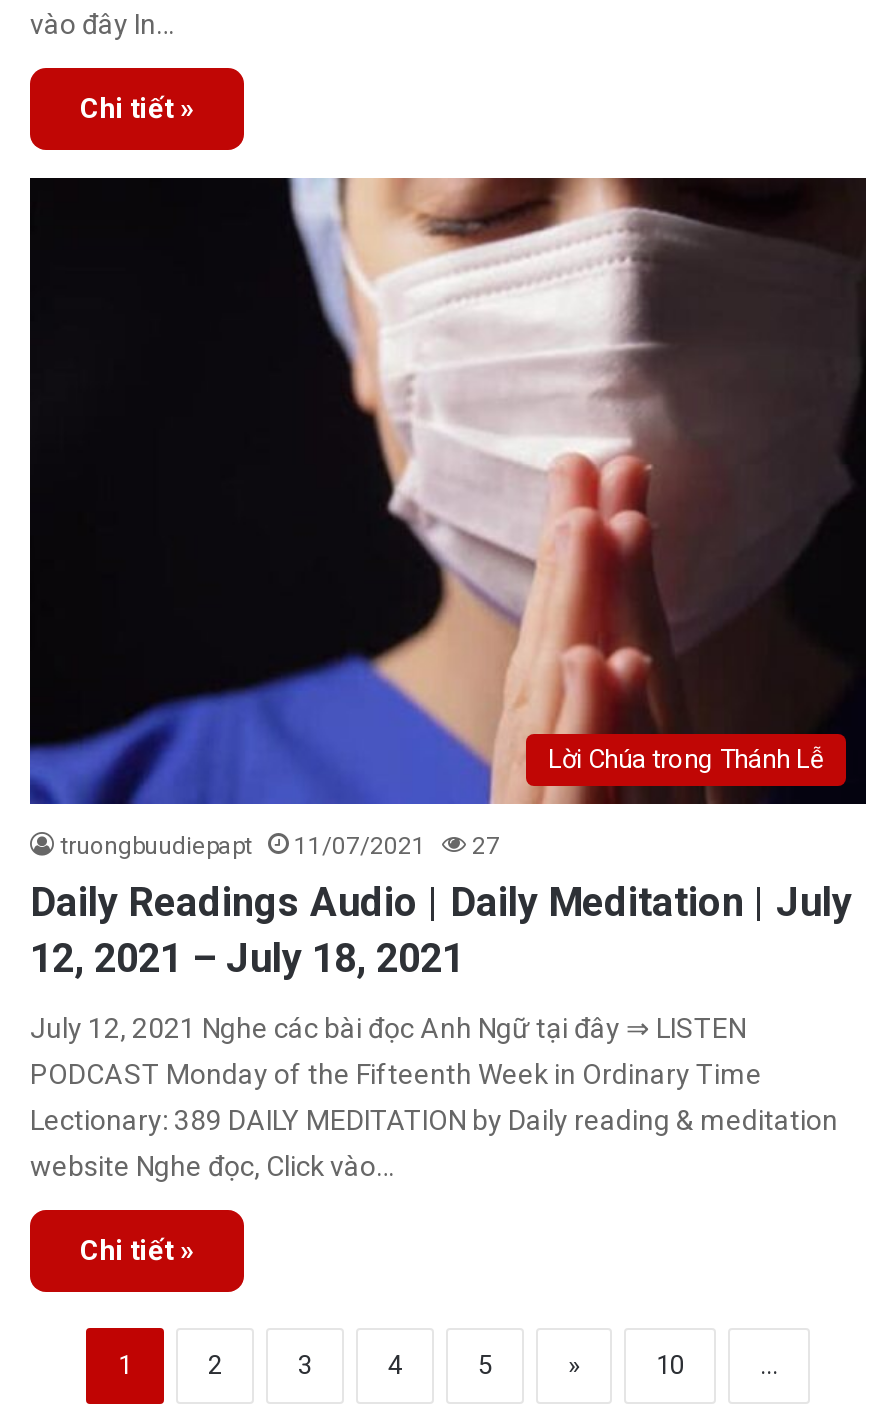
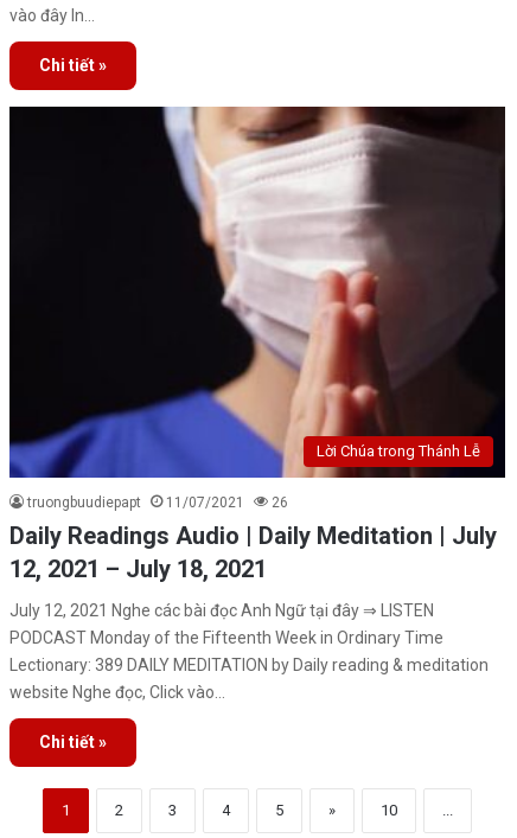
- truongbuudiepapt 11/07/2021 27
+ truongbuudiepapt 11/07/2021 26
